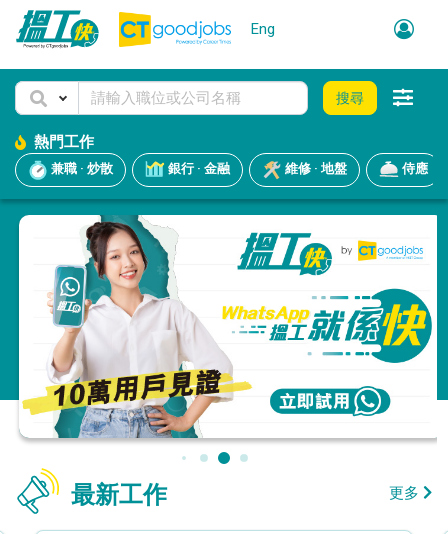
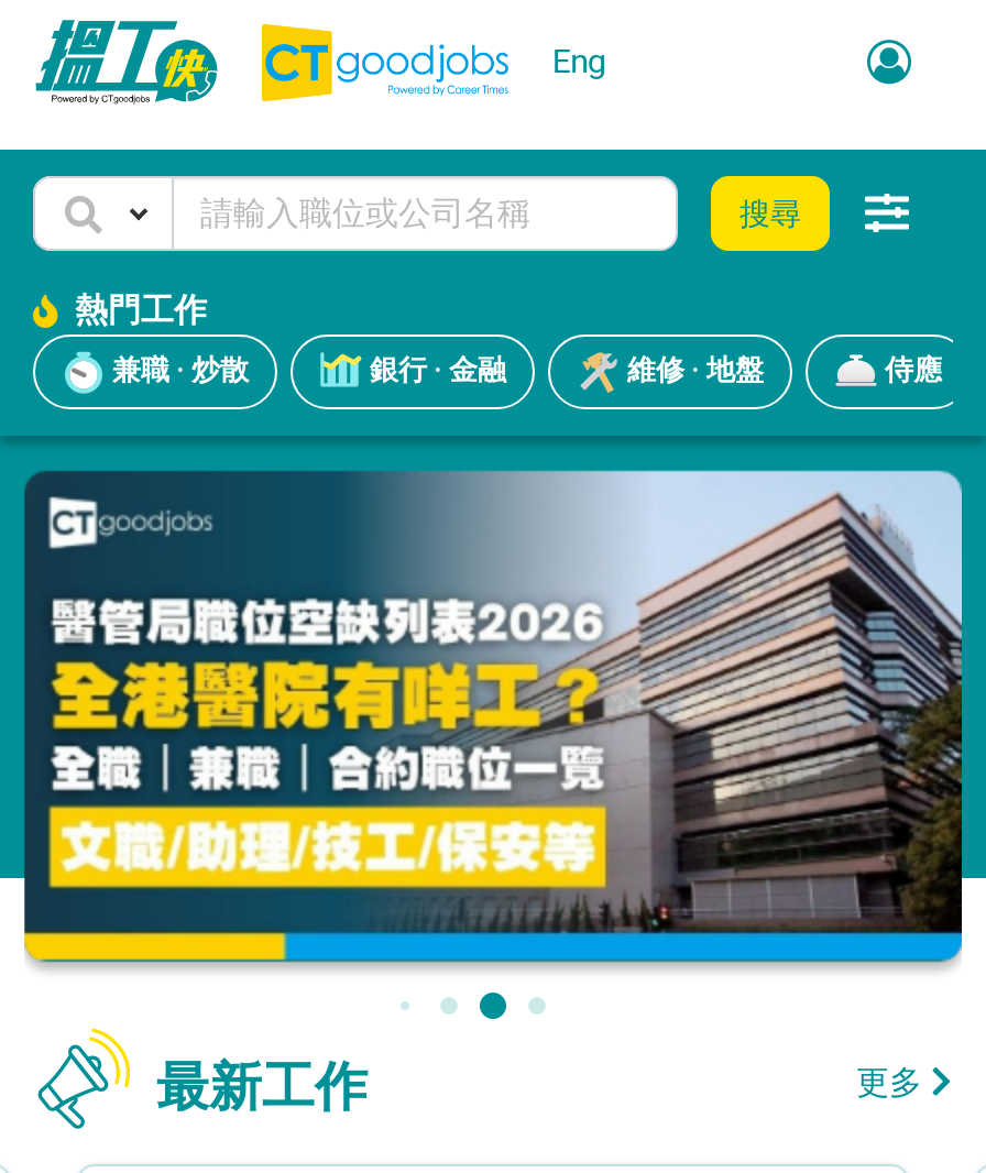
- [image]
+ [image]
